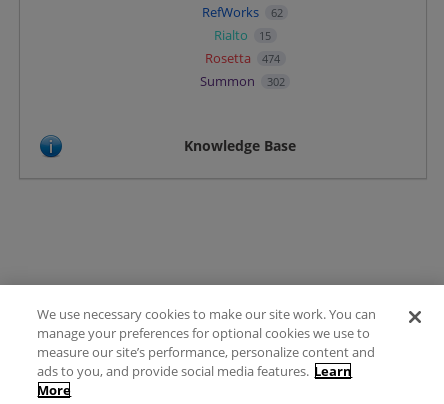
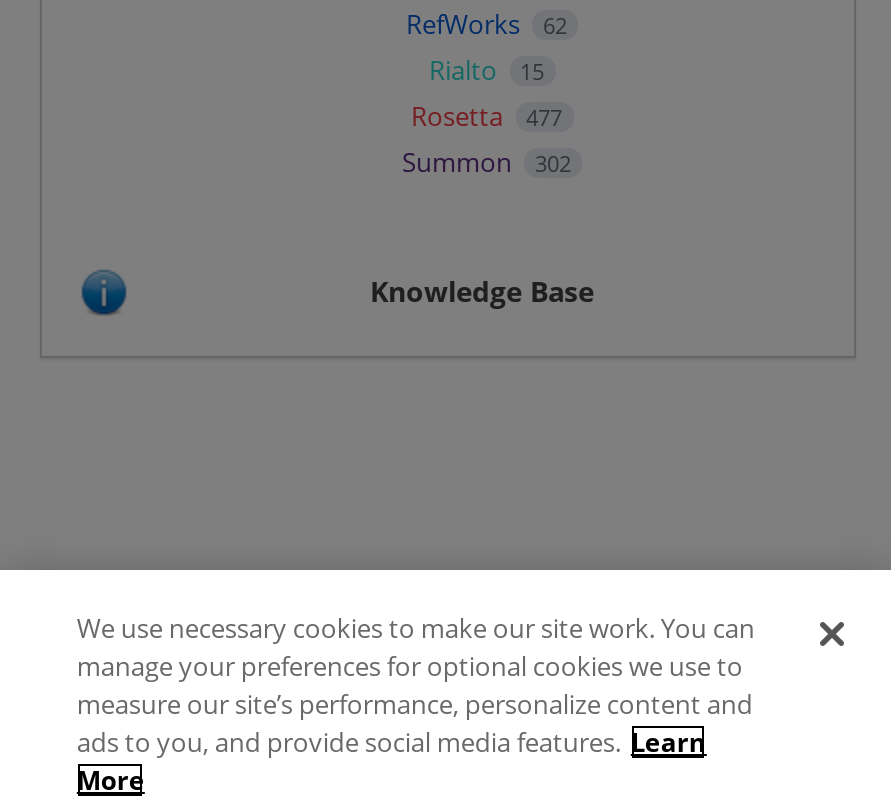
- Rosetta 474
+ Rosetta 477
